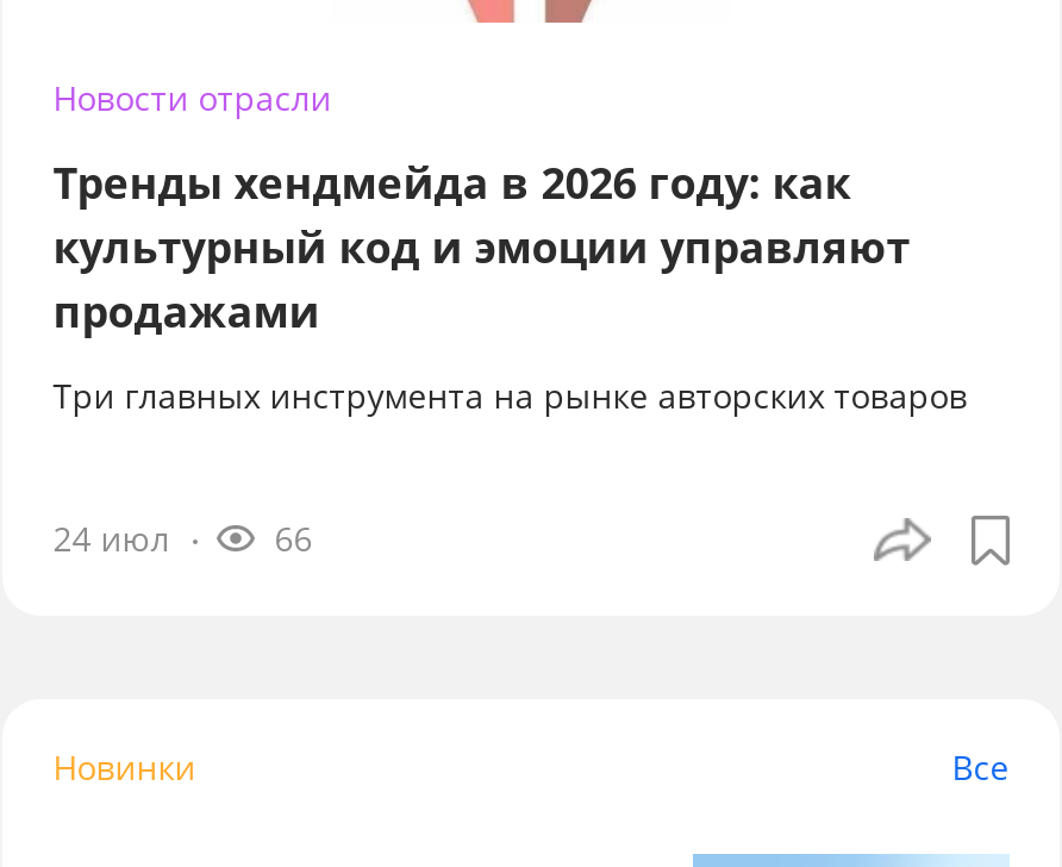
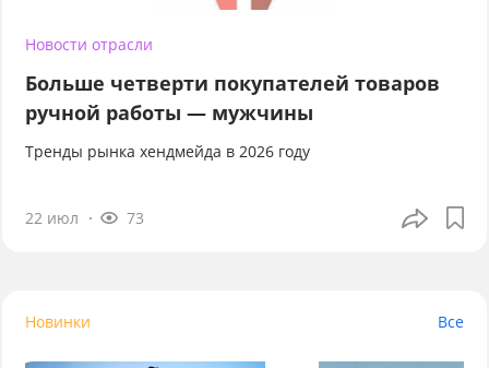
- Тренды хендмейда в 2026 году: как
- культурный код и эмоции управляют
- продажами
+ Больше четверти покупателей товаров
+ ручной работы — мужчины

- Три главных инструмента на рынке авторских товаров
+ Тренды рынка хендмейда в 2026 году

- 24 июл
- 66
+ 22 июл
+ 73
